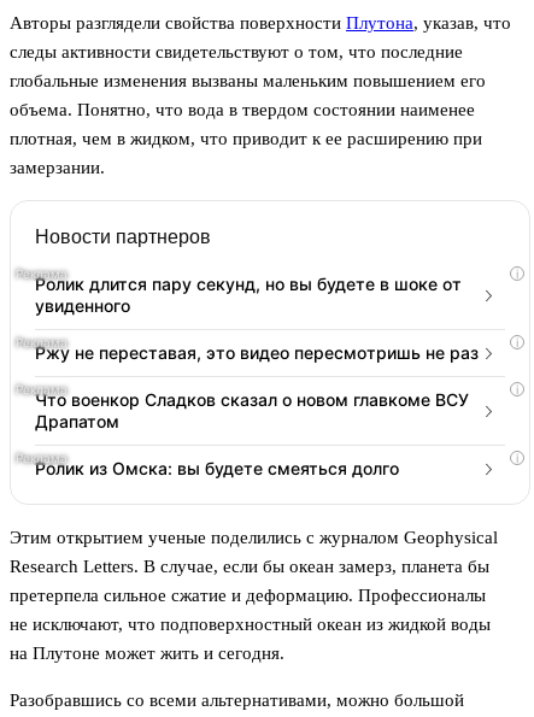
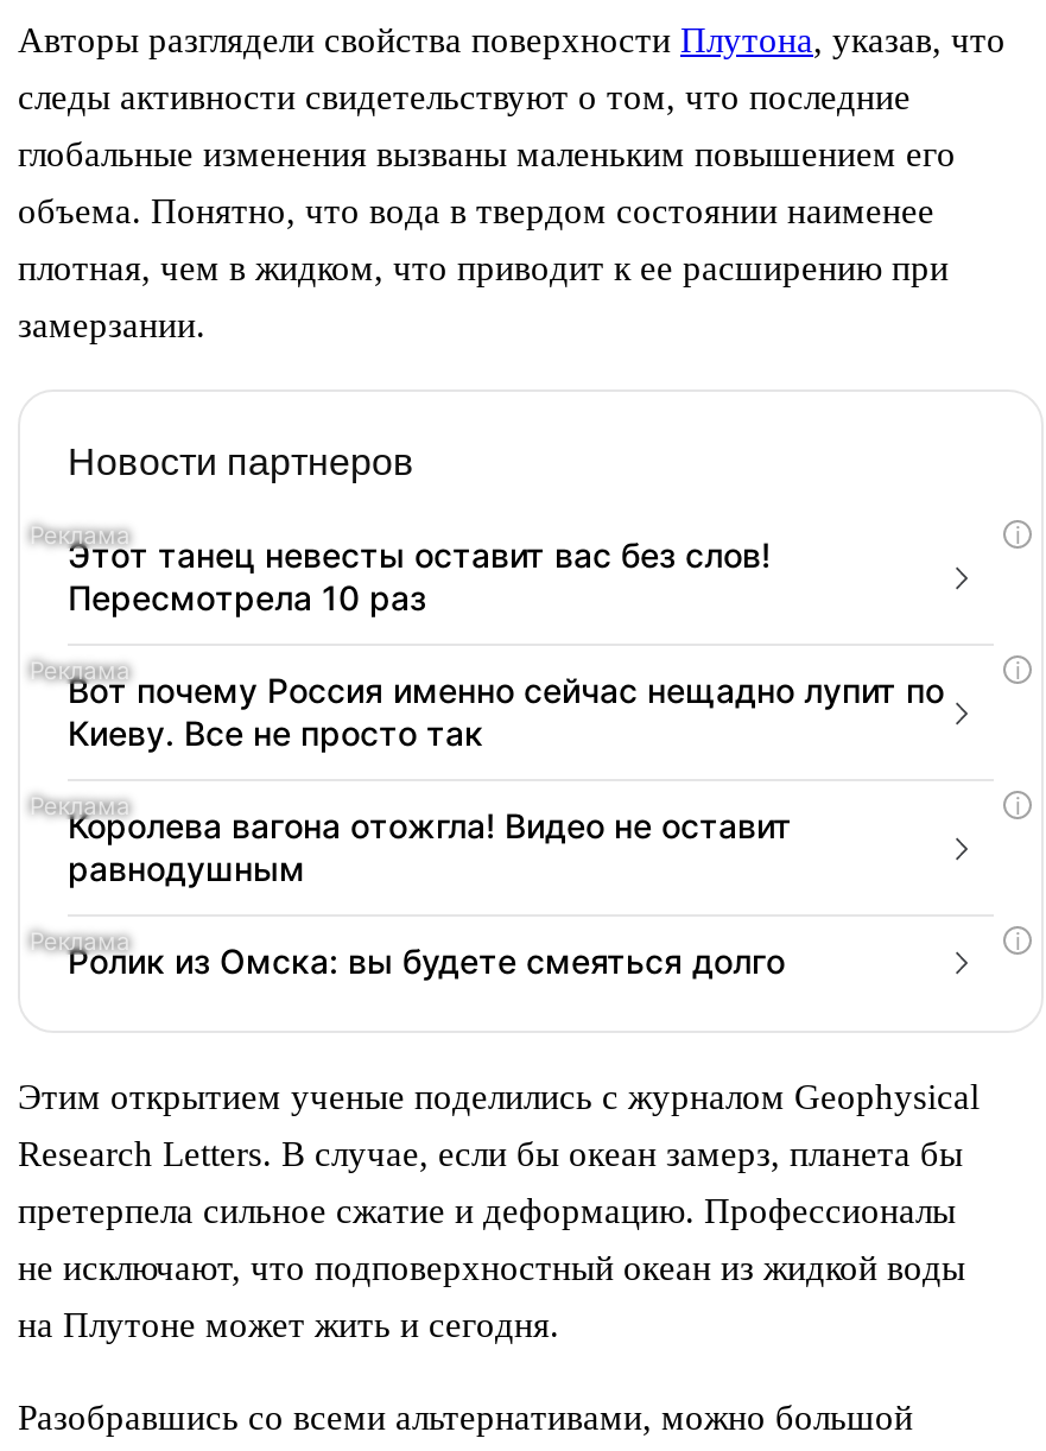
- Ролик длится пару секунд, но вы будете в шоке от
- увиденного
+ Этот танец невесты оставит вас без слов!
+ Пересмотрела 10 раз

- Ржу не переставая, это видео пересмотришь не раз
+ Вот почему Россия именно сейчас нещадно лупит по
+ Киеву. Все не просто так

- Что военкор Сладков сказал о новом главкоме ВСУ
- Драпатом
+ Королева вагона отожгла! Видео не оставит
+ равнодушным
